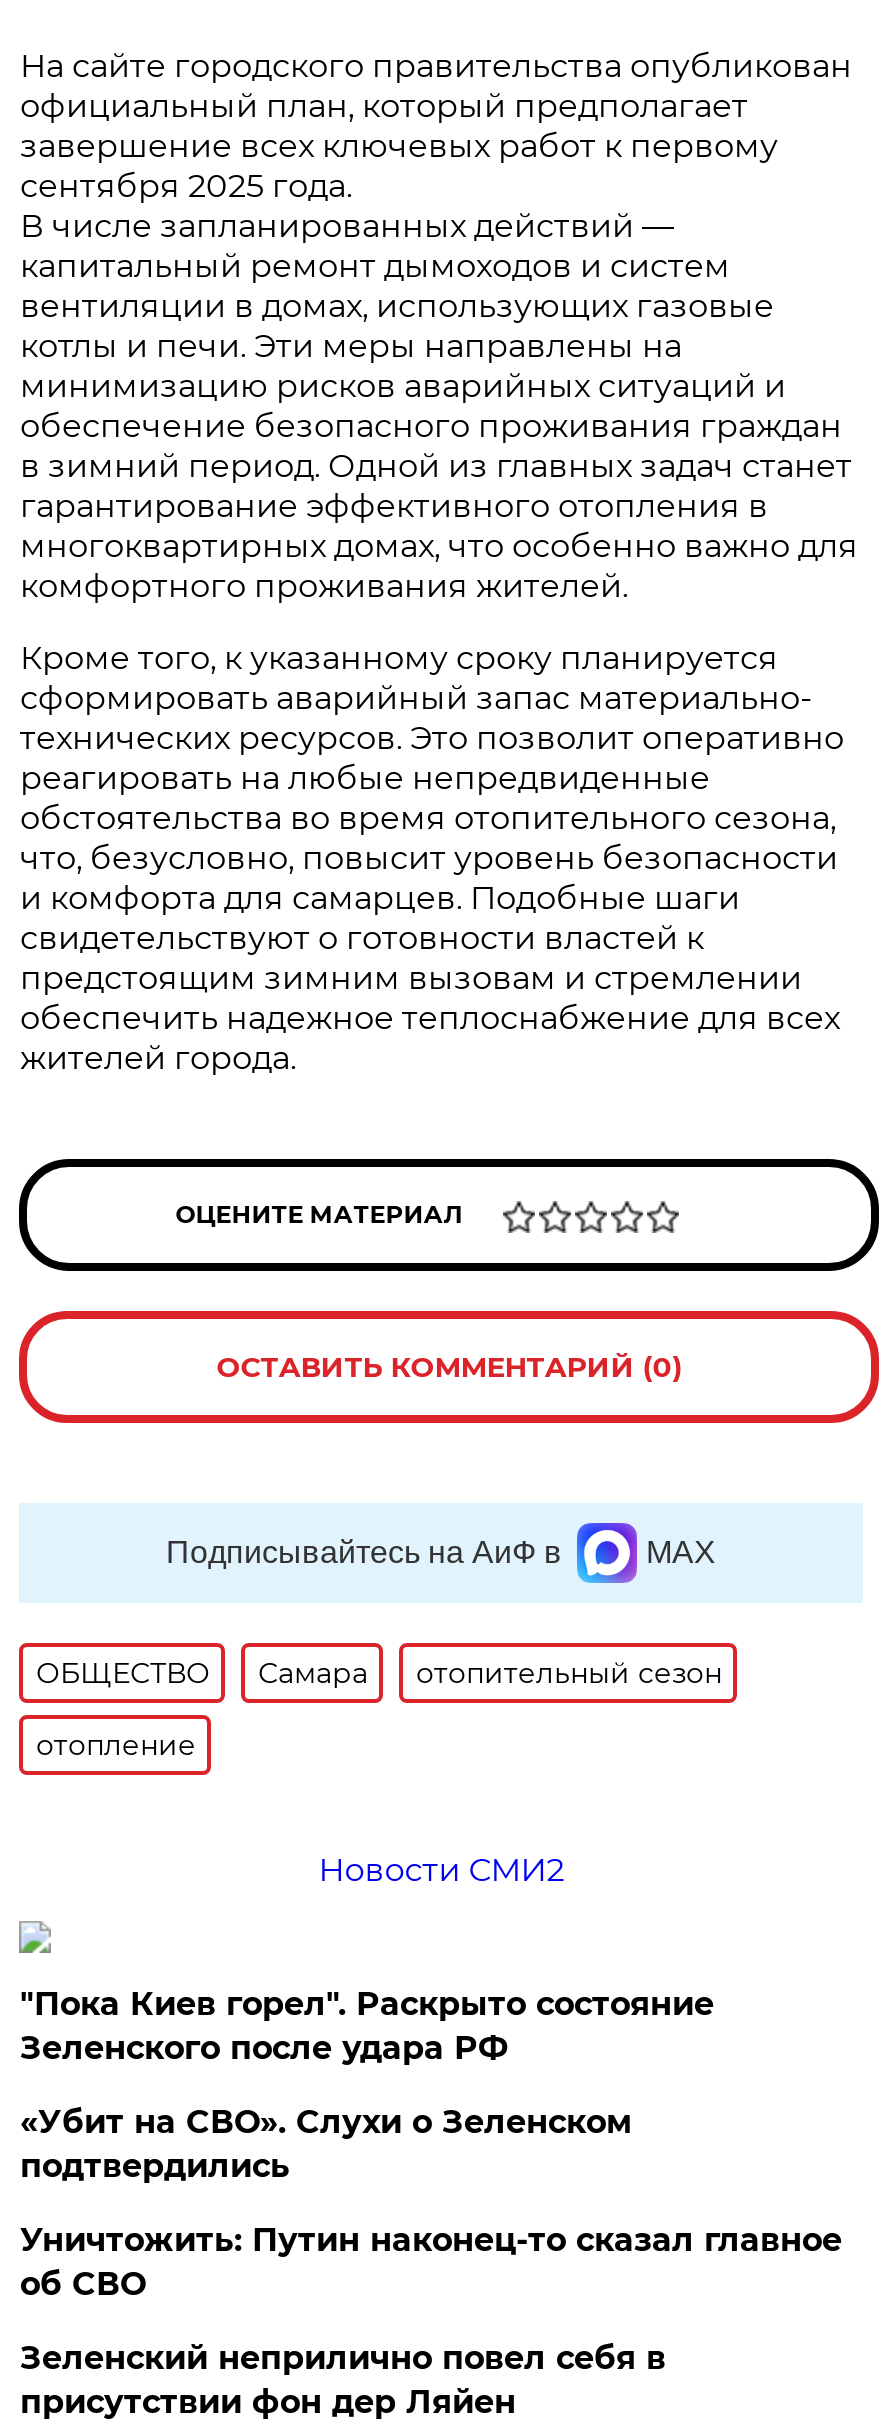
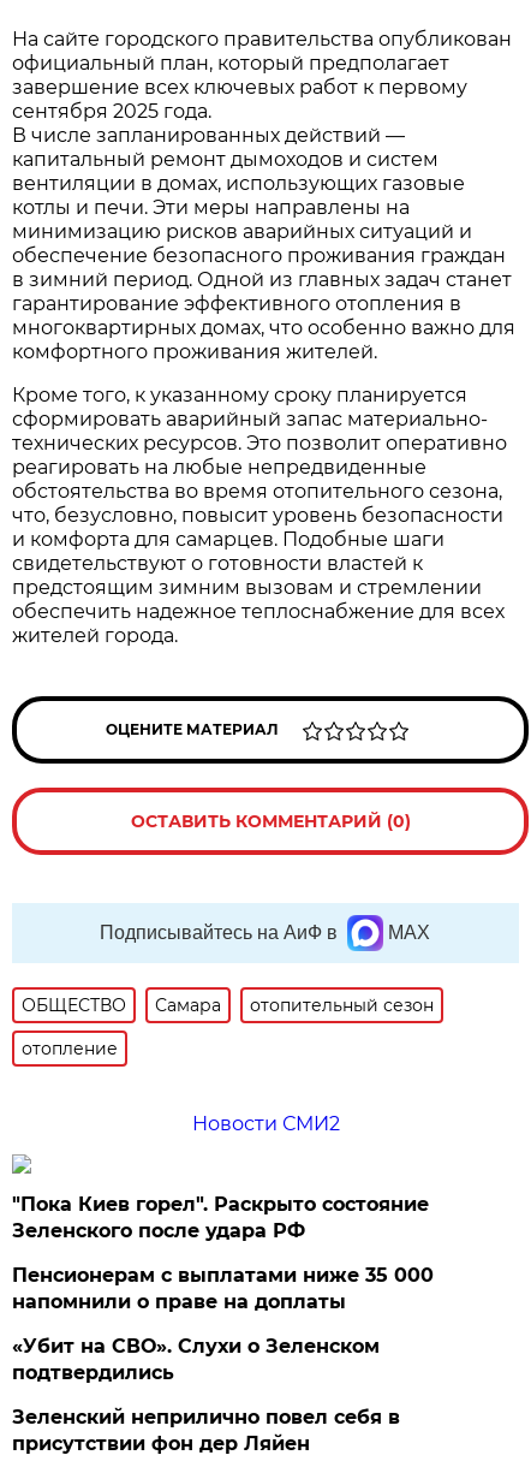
+ Пенсионерам с выплатами ниже 35 000
+ напомнили о праве на доплаты

moved down: «Убит на СВО». Слухи о Зеленском | подтвердились

- Уничтожить: Путин наконец-то сказал главное
- об СВО
